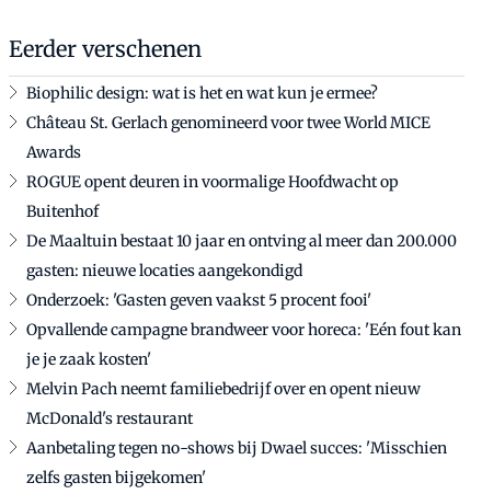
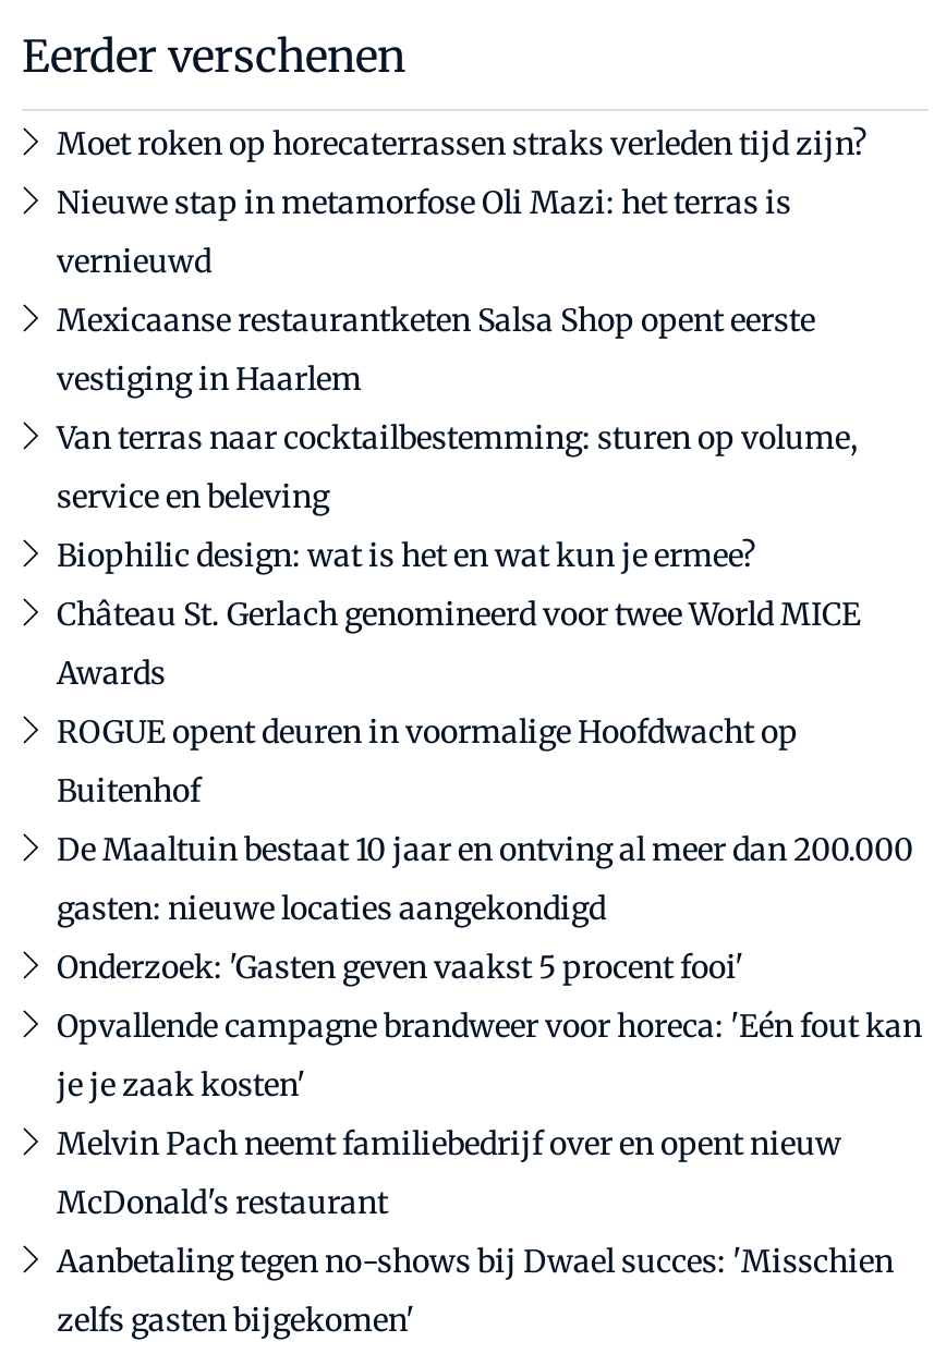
+ Moet roken op horecaterrassen straks verleden tijd zijn?
+ Nieuwe stap in metamorfose Oli Mazi: het terras is
+ vernieuwd
+ Mexicaanse restaurantketen Salsa Shop opent eerste
+ vestiging in Haarlem
+ Van terras naar cocktailbestemming: sturen op volume,
+ service en beleving
